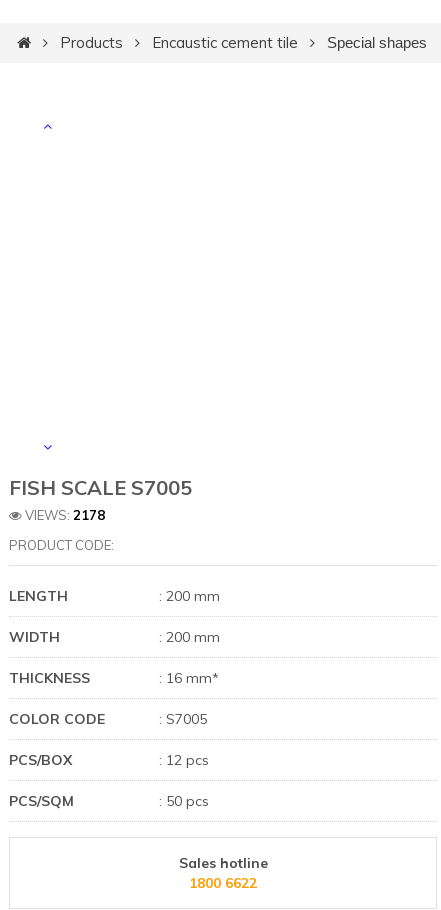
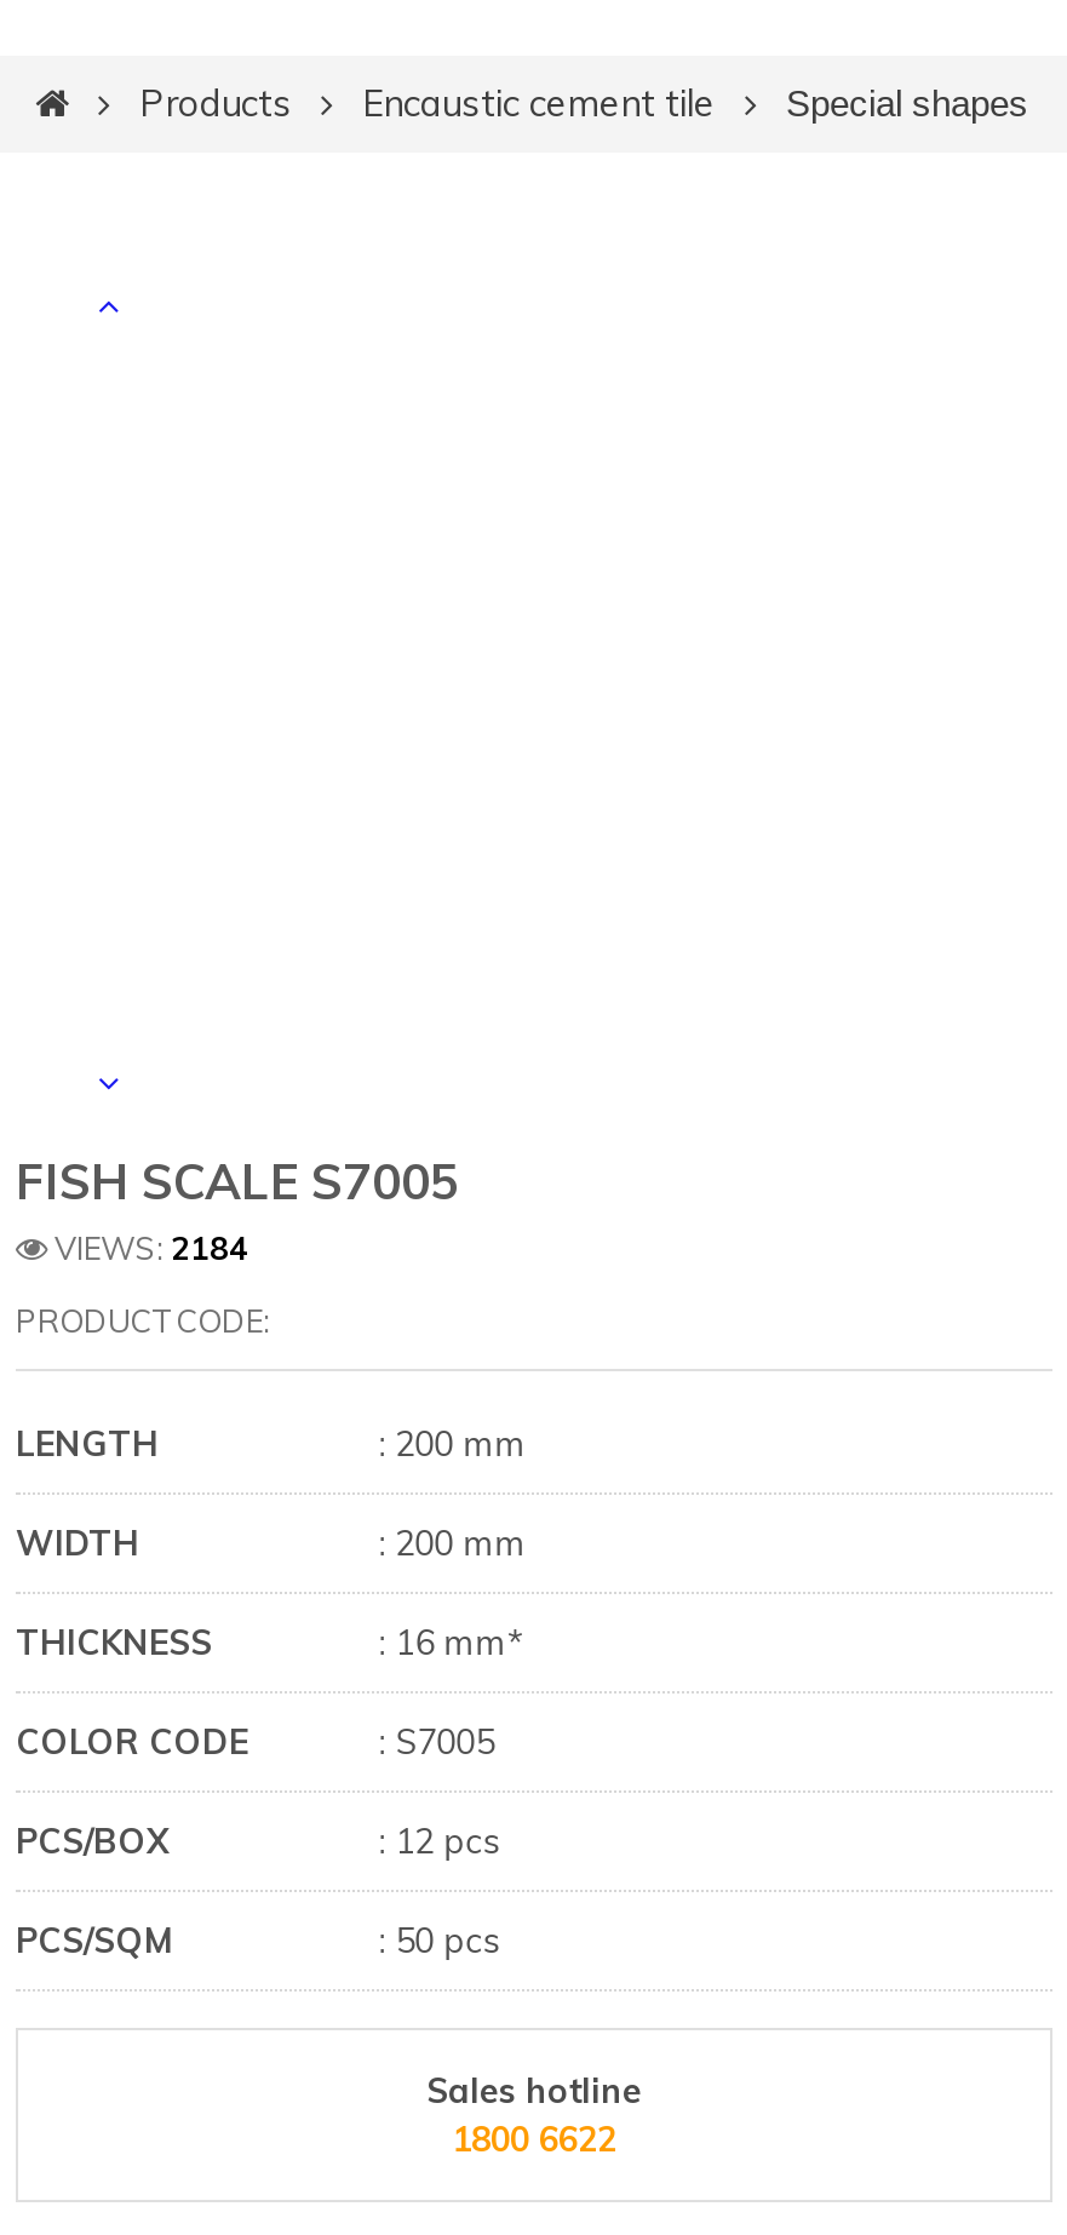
- VIEWS: 2178
+ VIEWS: 2184
